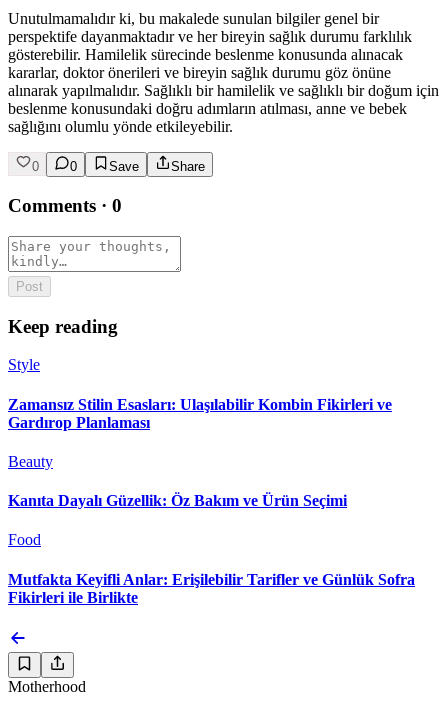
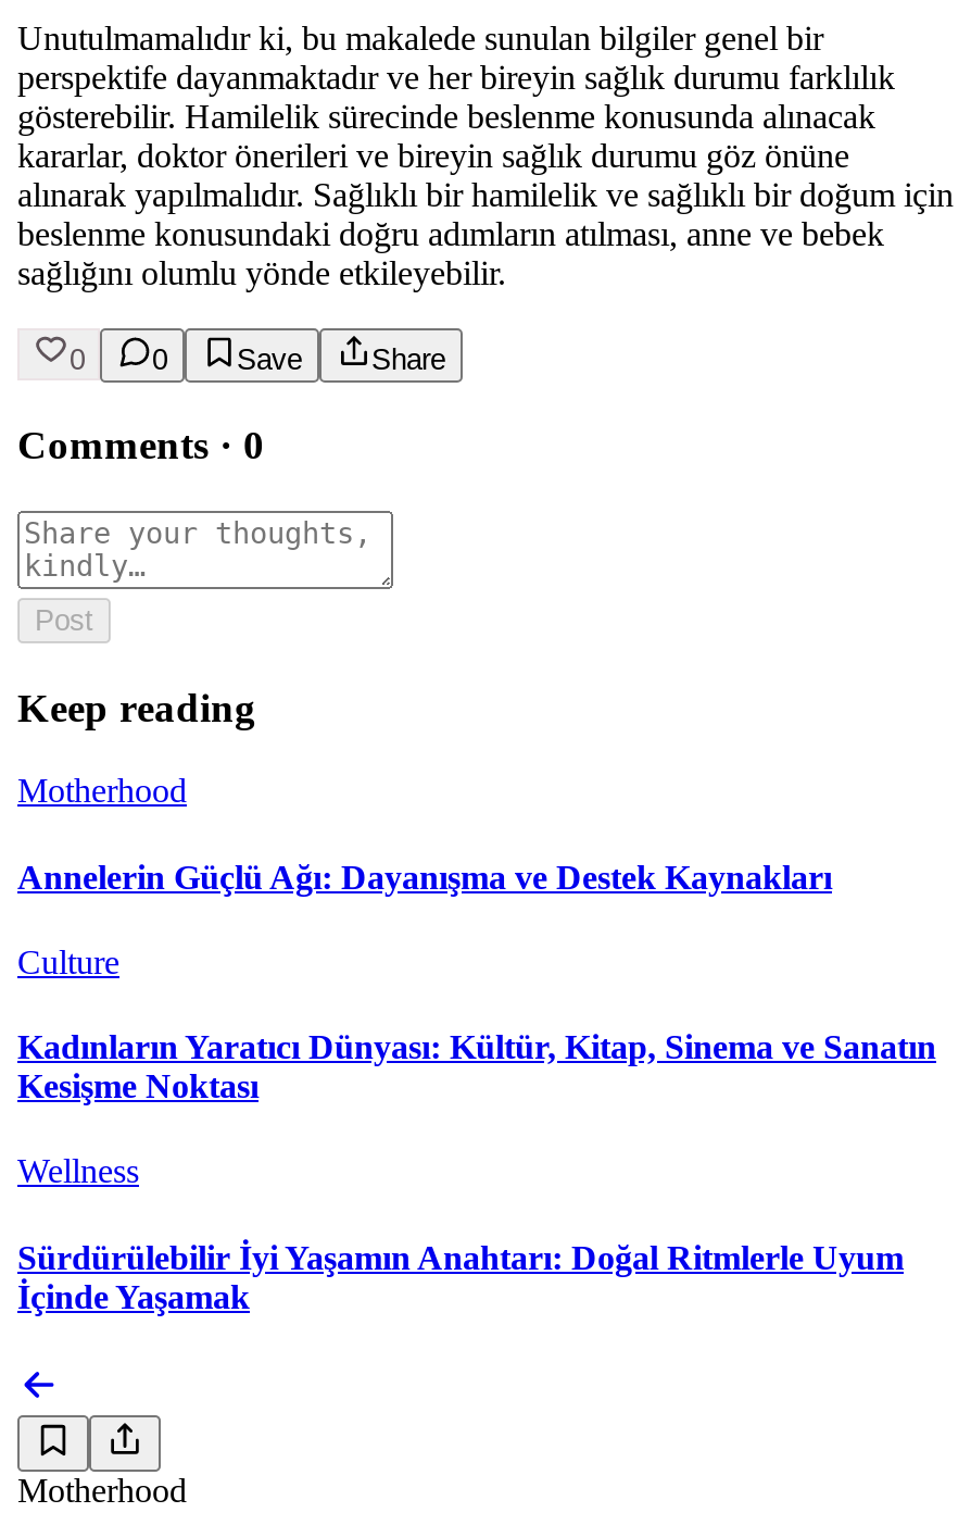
- Style
+ Motherhood

- Zamansız Stilin Esasları: Ulaşılabilir Kombin Fikirleri ve
- Gardırop Planlaması
+ Annelerin Güçlü Ağı: Dayanışma ve Destek Kaynakları

- Beauty
+ Culture

- Kanıta Dayalı Güzellik: Öz Bakım ve Ürün Seçimi
+ Kadınların Yaratıcı Dünyası: Kültür, Kitap, Sinema ve Sanatın
+ Kesişme Noktası

- Food
+ Wellness

- Mutfakta Keyifli Anlar: Erişilebilir Tarifler ve Günlük Sofra
- Fikirleri ile Birlikte
+ Sürdürülebilir İyi Yaşamın Anahtarı: Doğal Ritmlerle Uyum
+ İçinde Yaşamak
